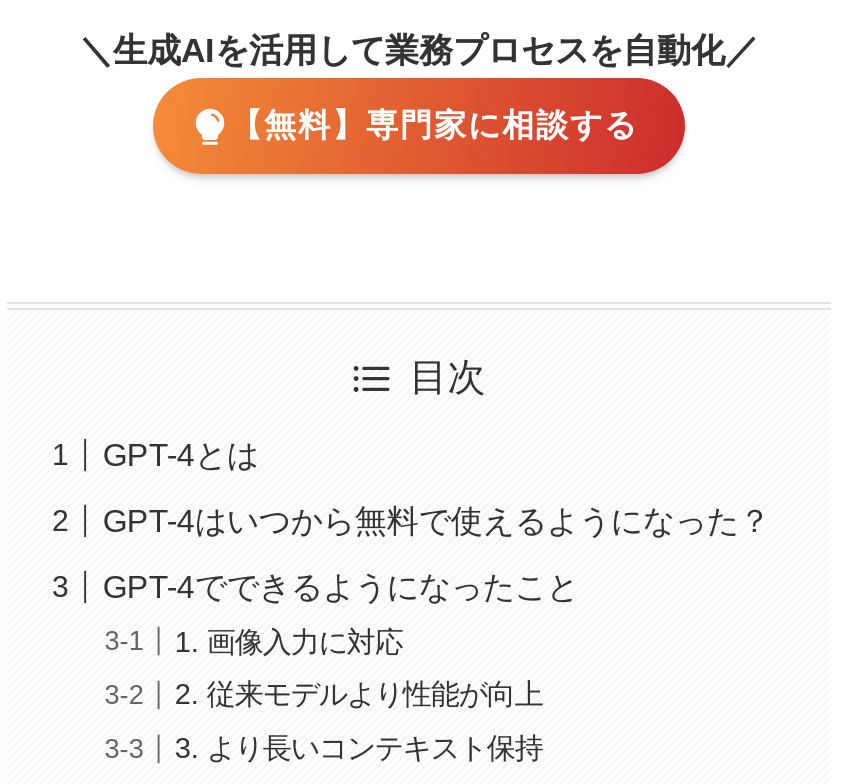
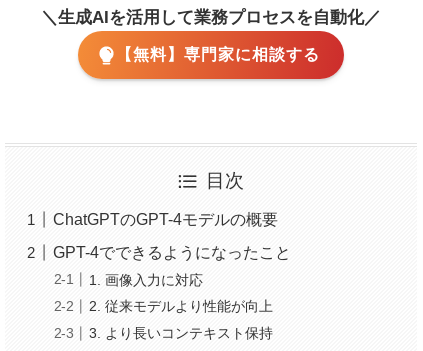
- GPT-4とは
- GPT-4はいつから無料で使えるようになった？
+ ChatGPTのGPT-4モデルの概要
